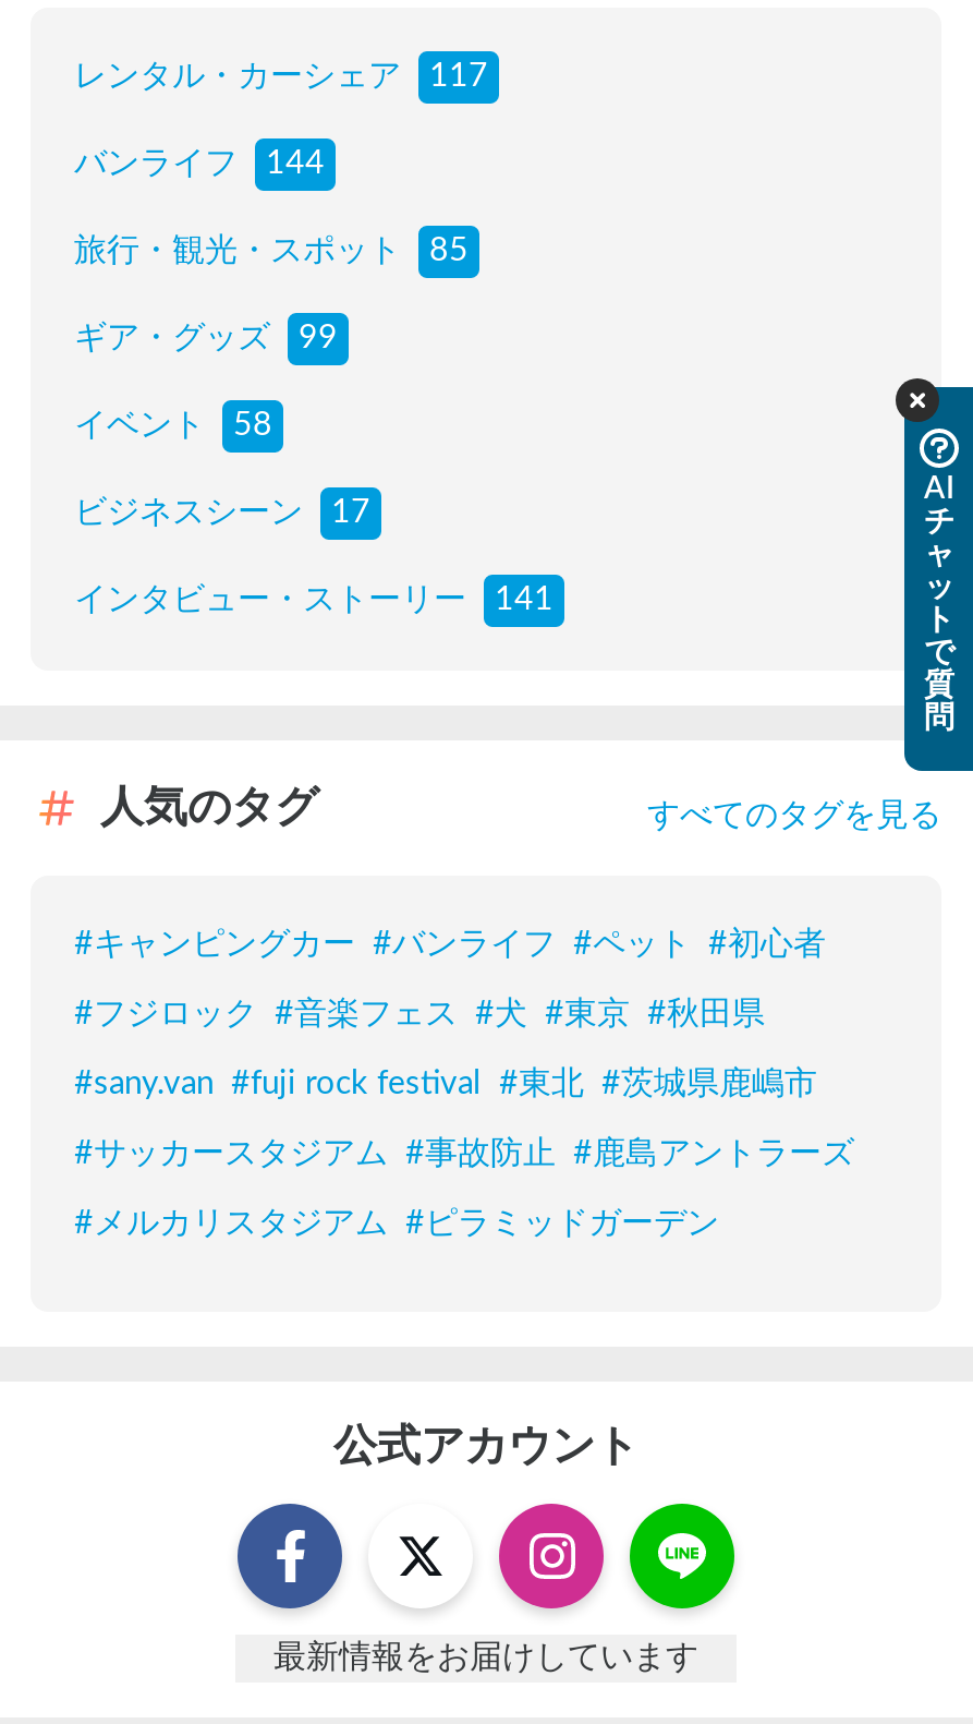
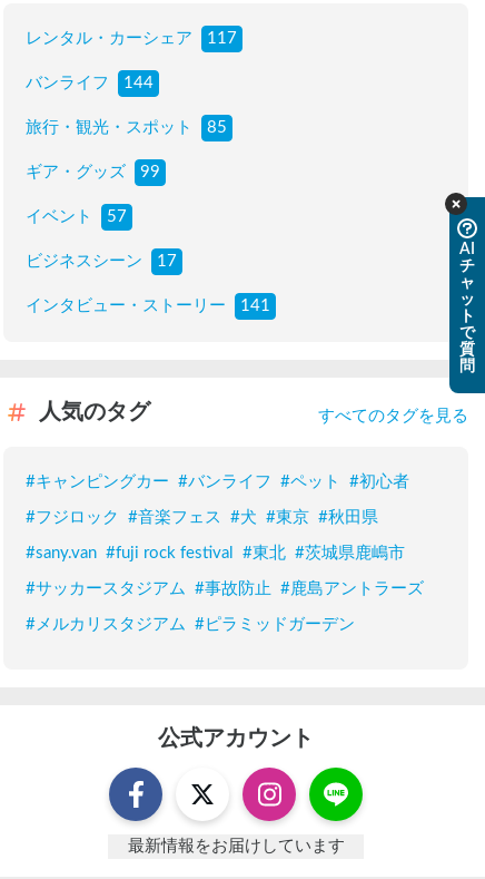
- イベント 58
+ イベント 57
